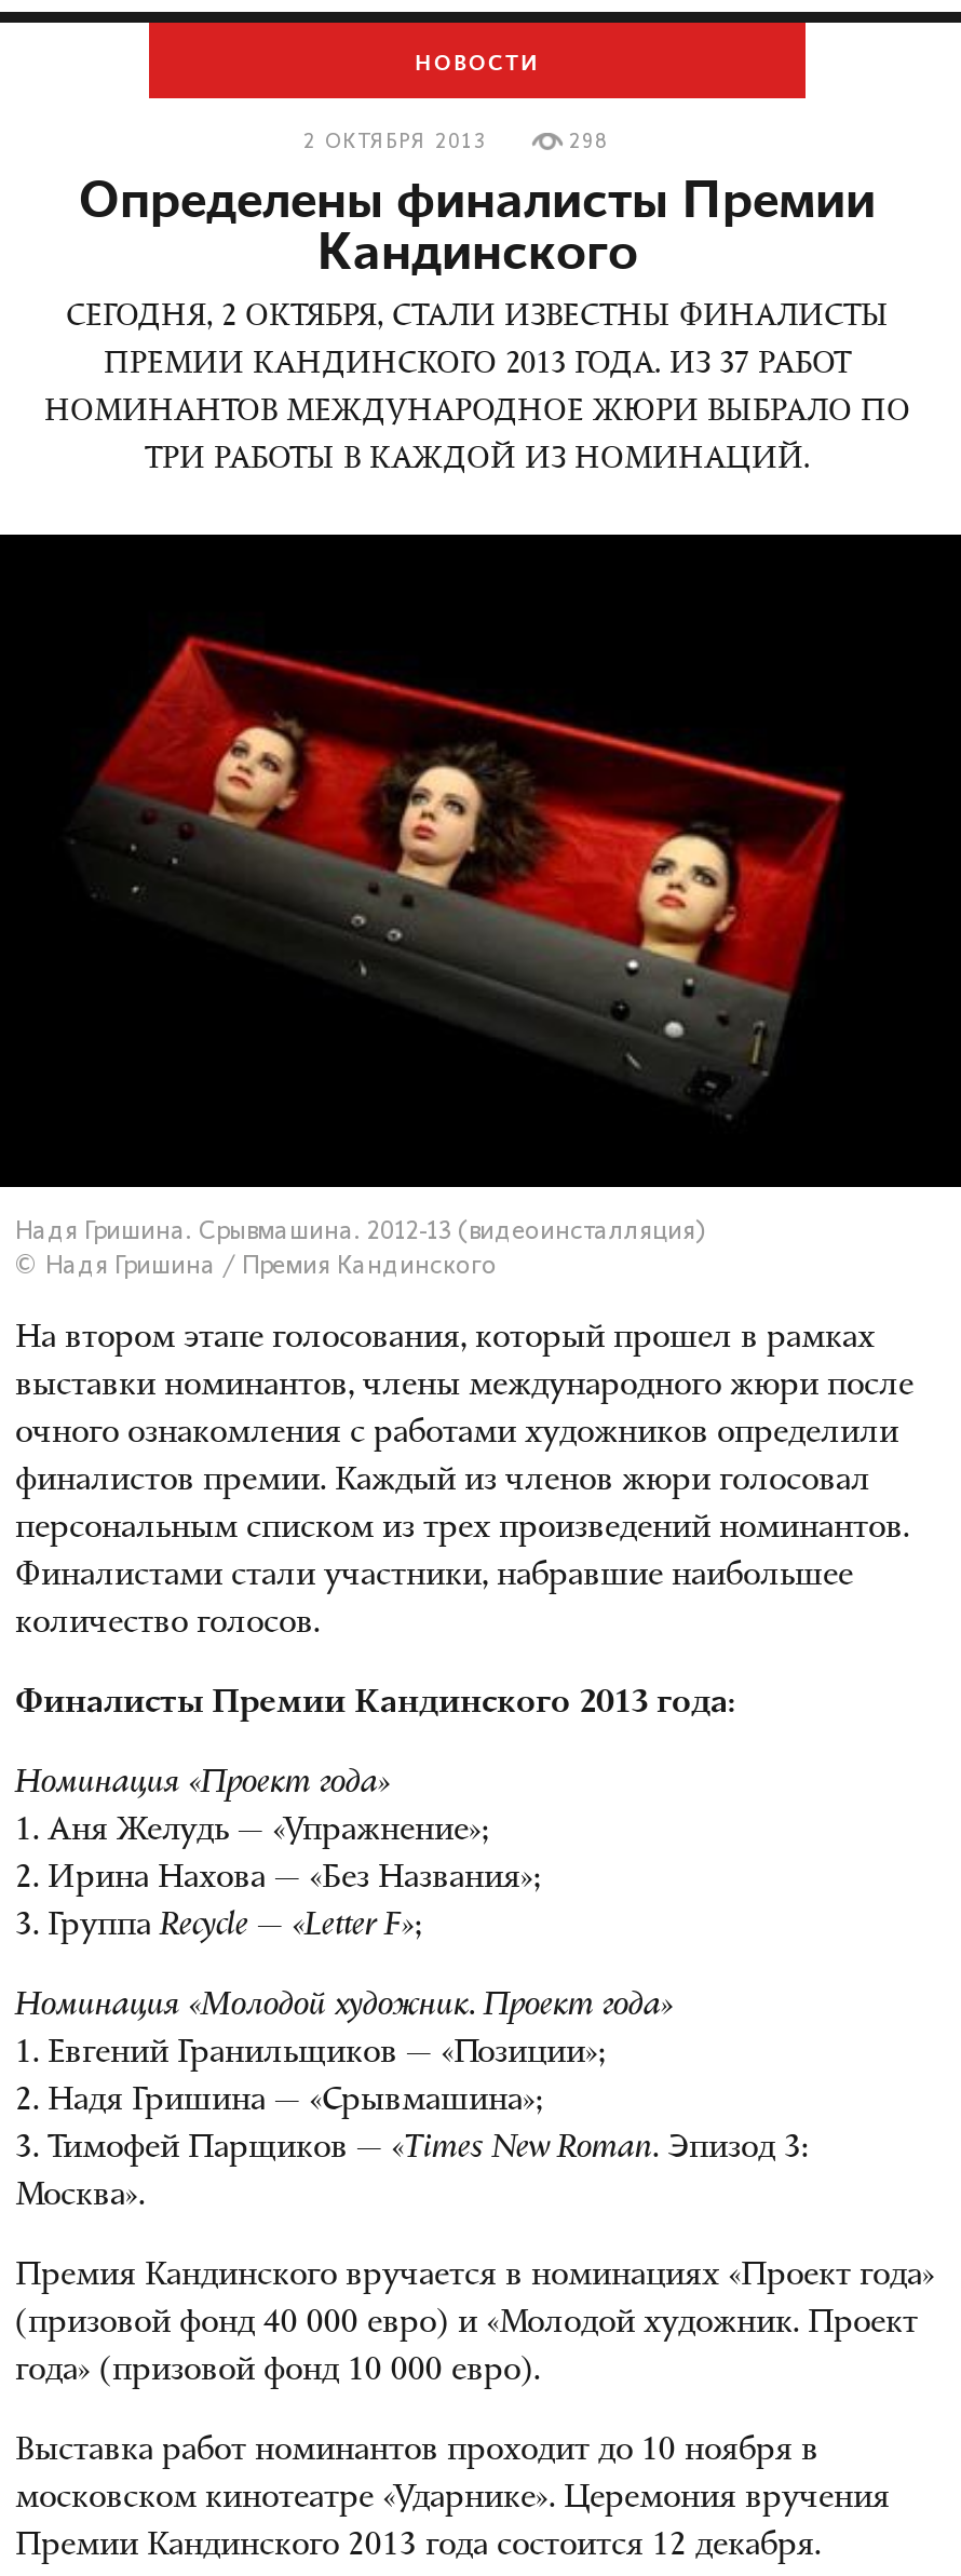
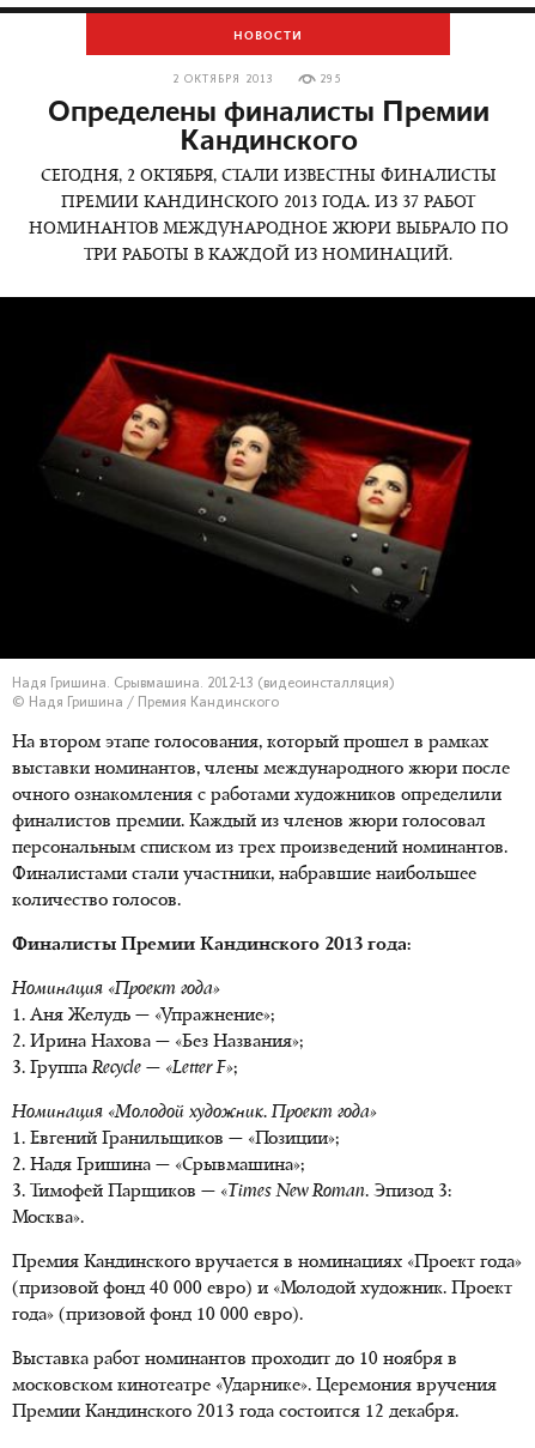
- 298
+ 295
